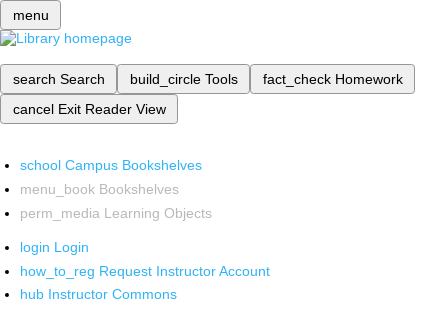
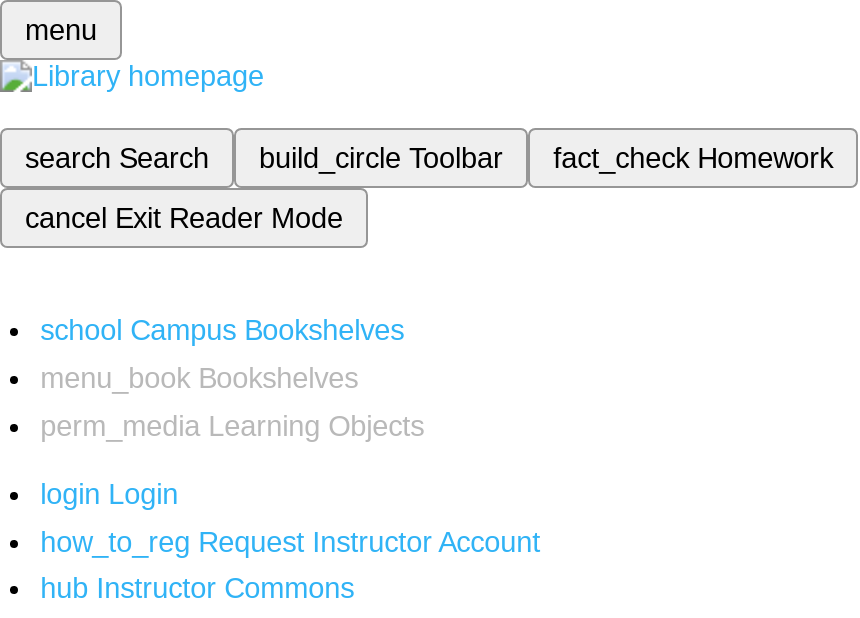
- build_circle Tools
+ build_circle Toolbar

- cancel Exit Reader View
+ cancel Exit Reader Mode
